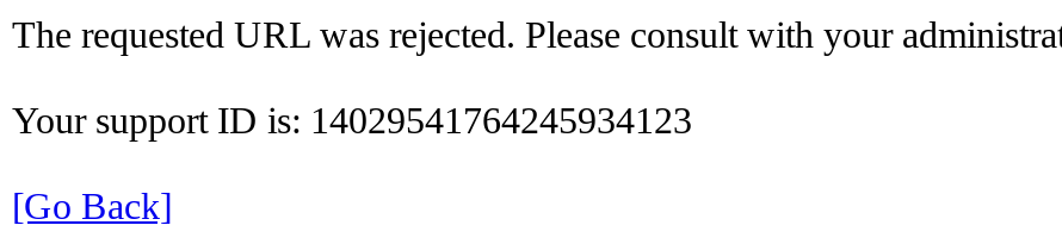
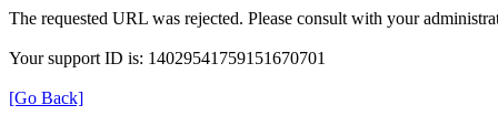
- Your support ID is: 14029541764245934123
+ Your support ID is: 14029541759151670701
